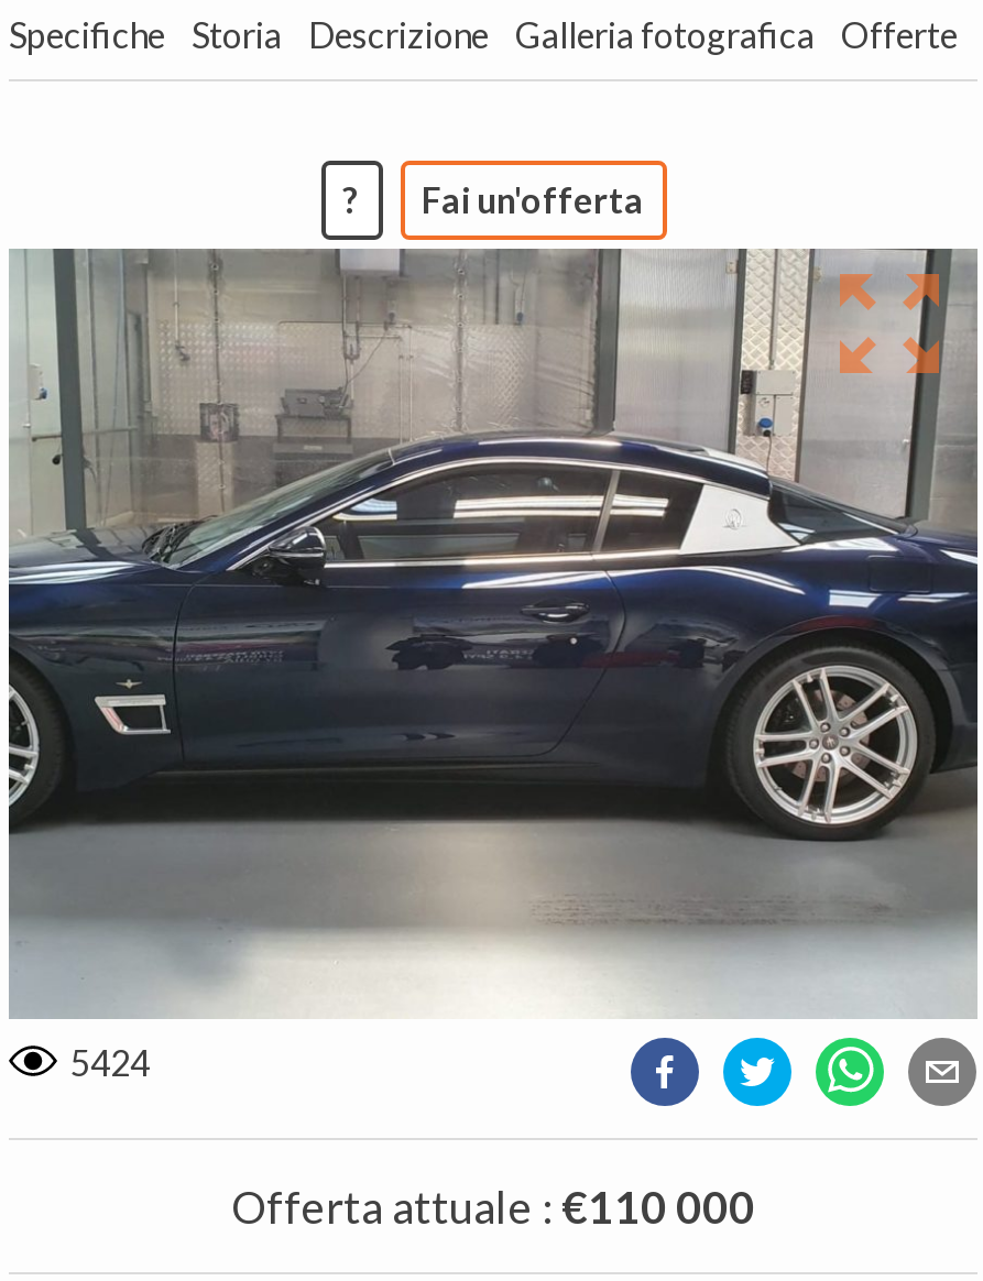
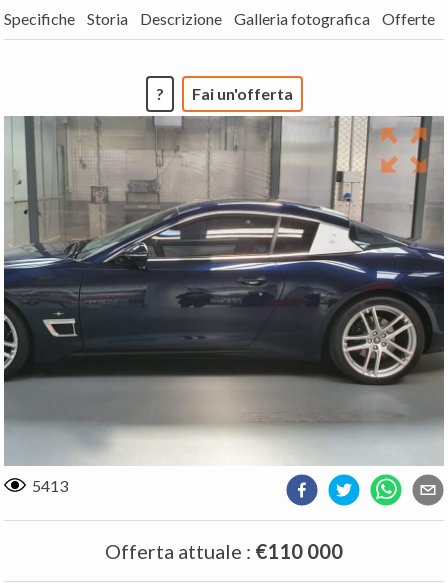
- 5424
+ 5413
